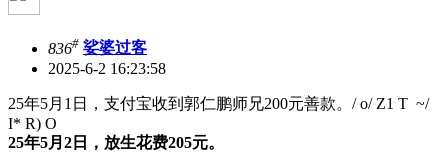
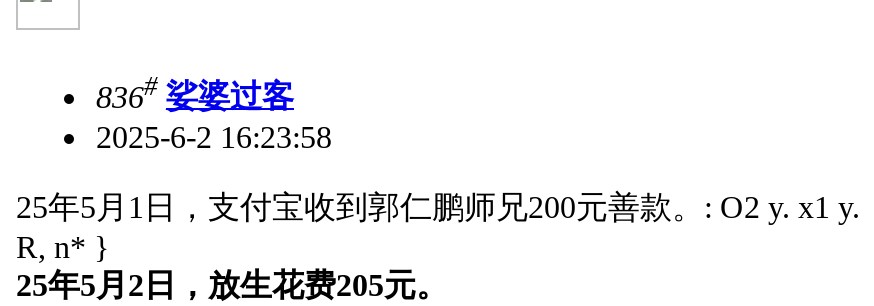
- 25年5月1日，支付宝收到郭仁鹏师兄200元善款。/ o/ Z1 T ~/
- I* R) O
+ 25年5月1日，支付宝收到郭仁鹏师兄200元善款。: O2 y. x1 y.
+ R, n* }
